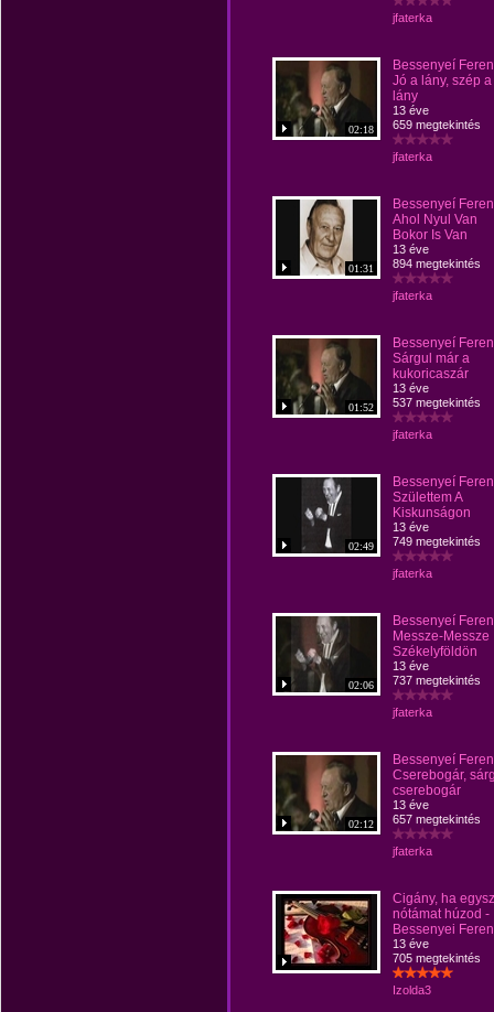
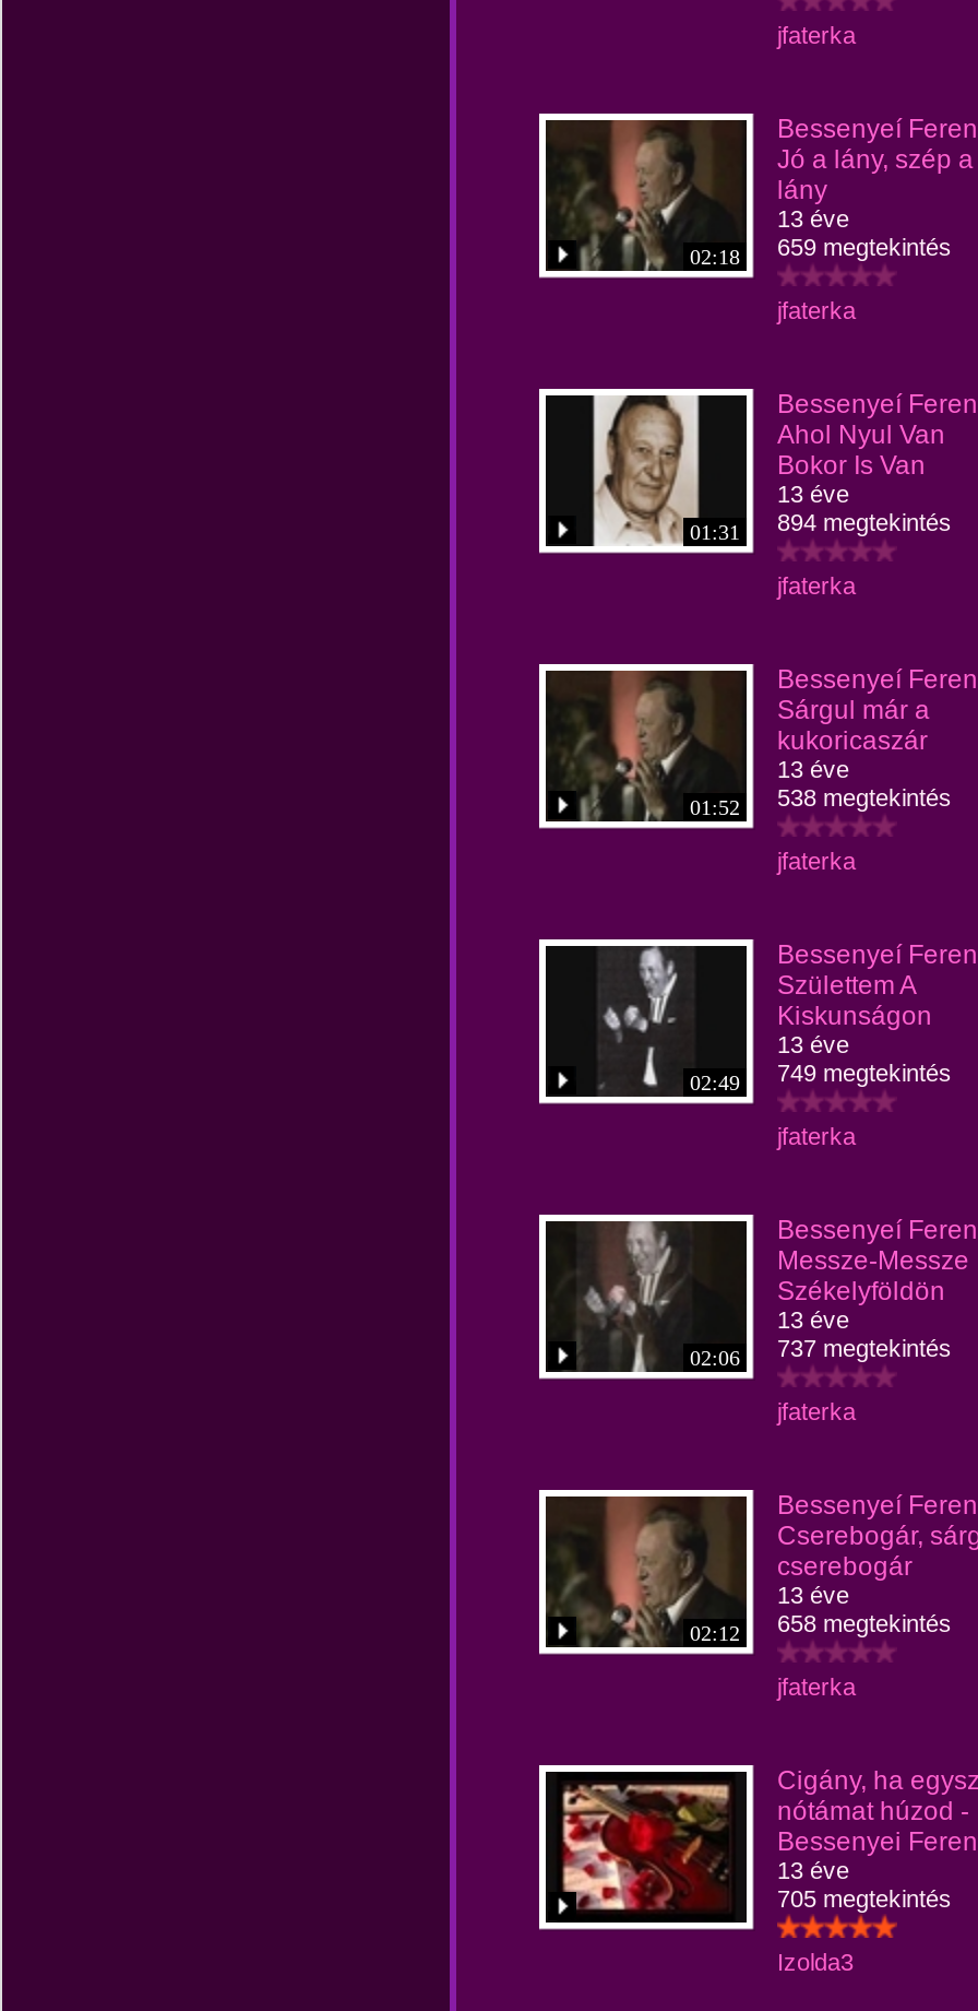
- 01:52 537 megtekintés
+ 01:52 538 megtekintés

- 02:12 657 megtekintés
+ 02:12 658 megtekintés
